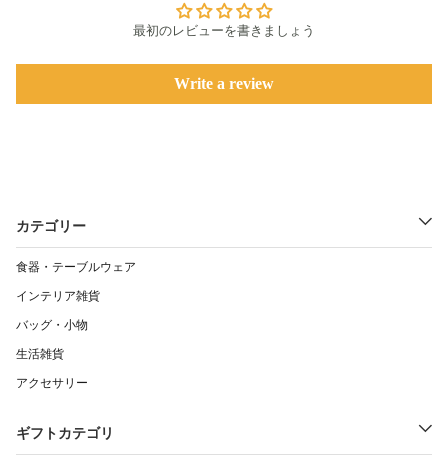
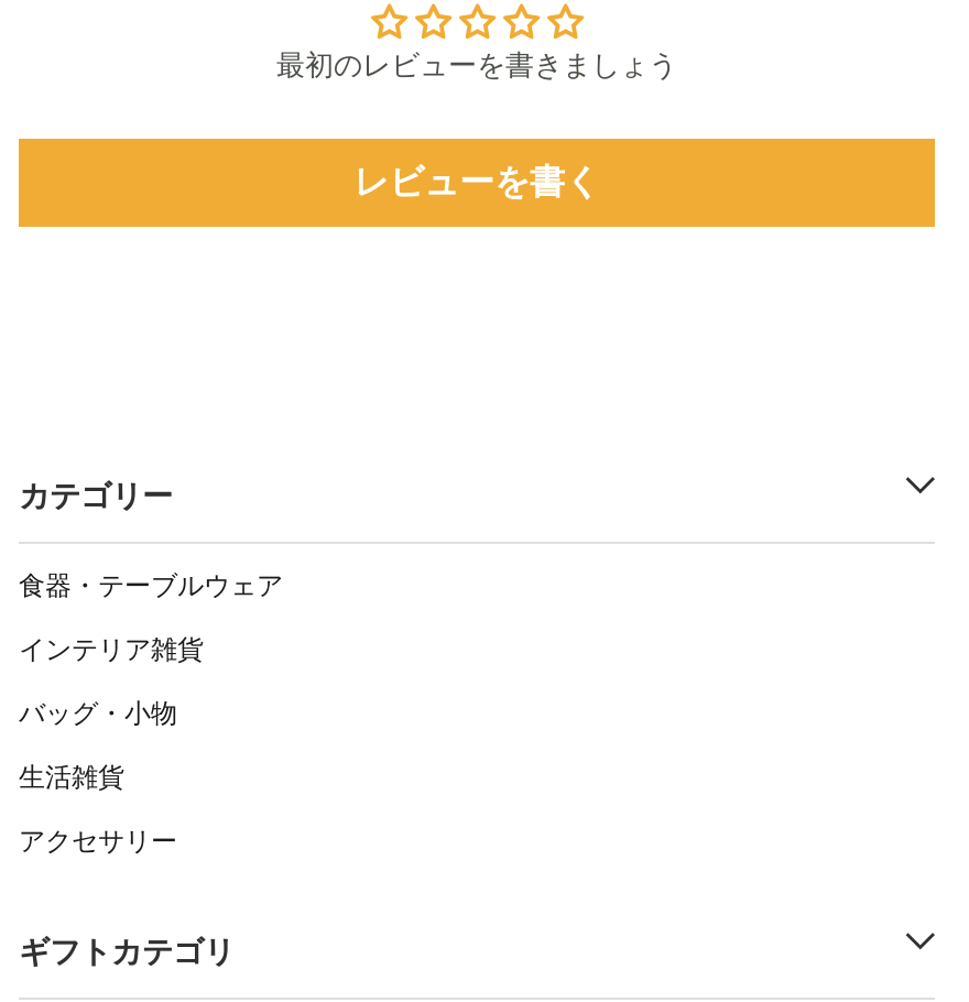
- Write a review
+ レビューを書く
